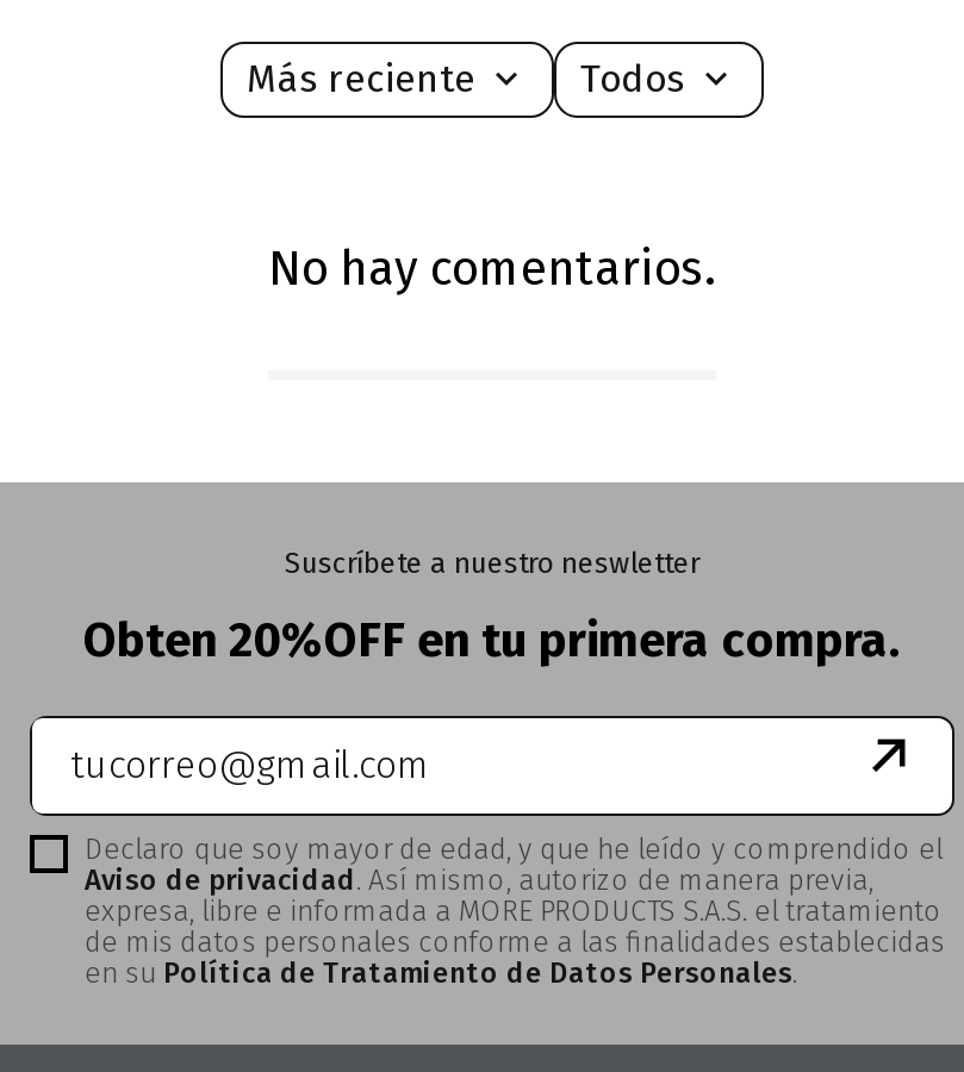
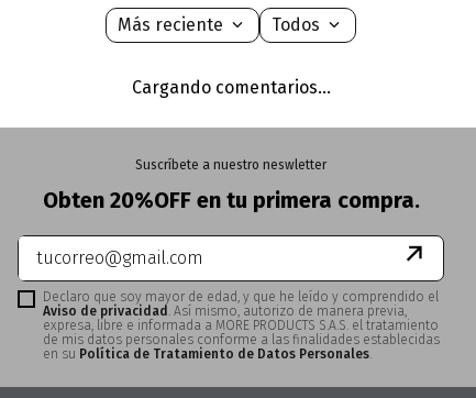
- No hay comentarios.
+ Cargando comentarios…
